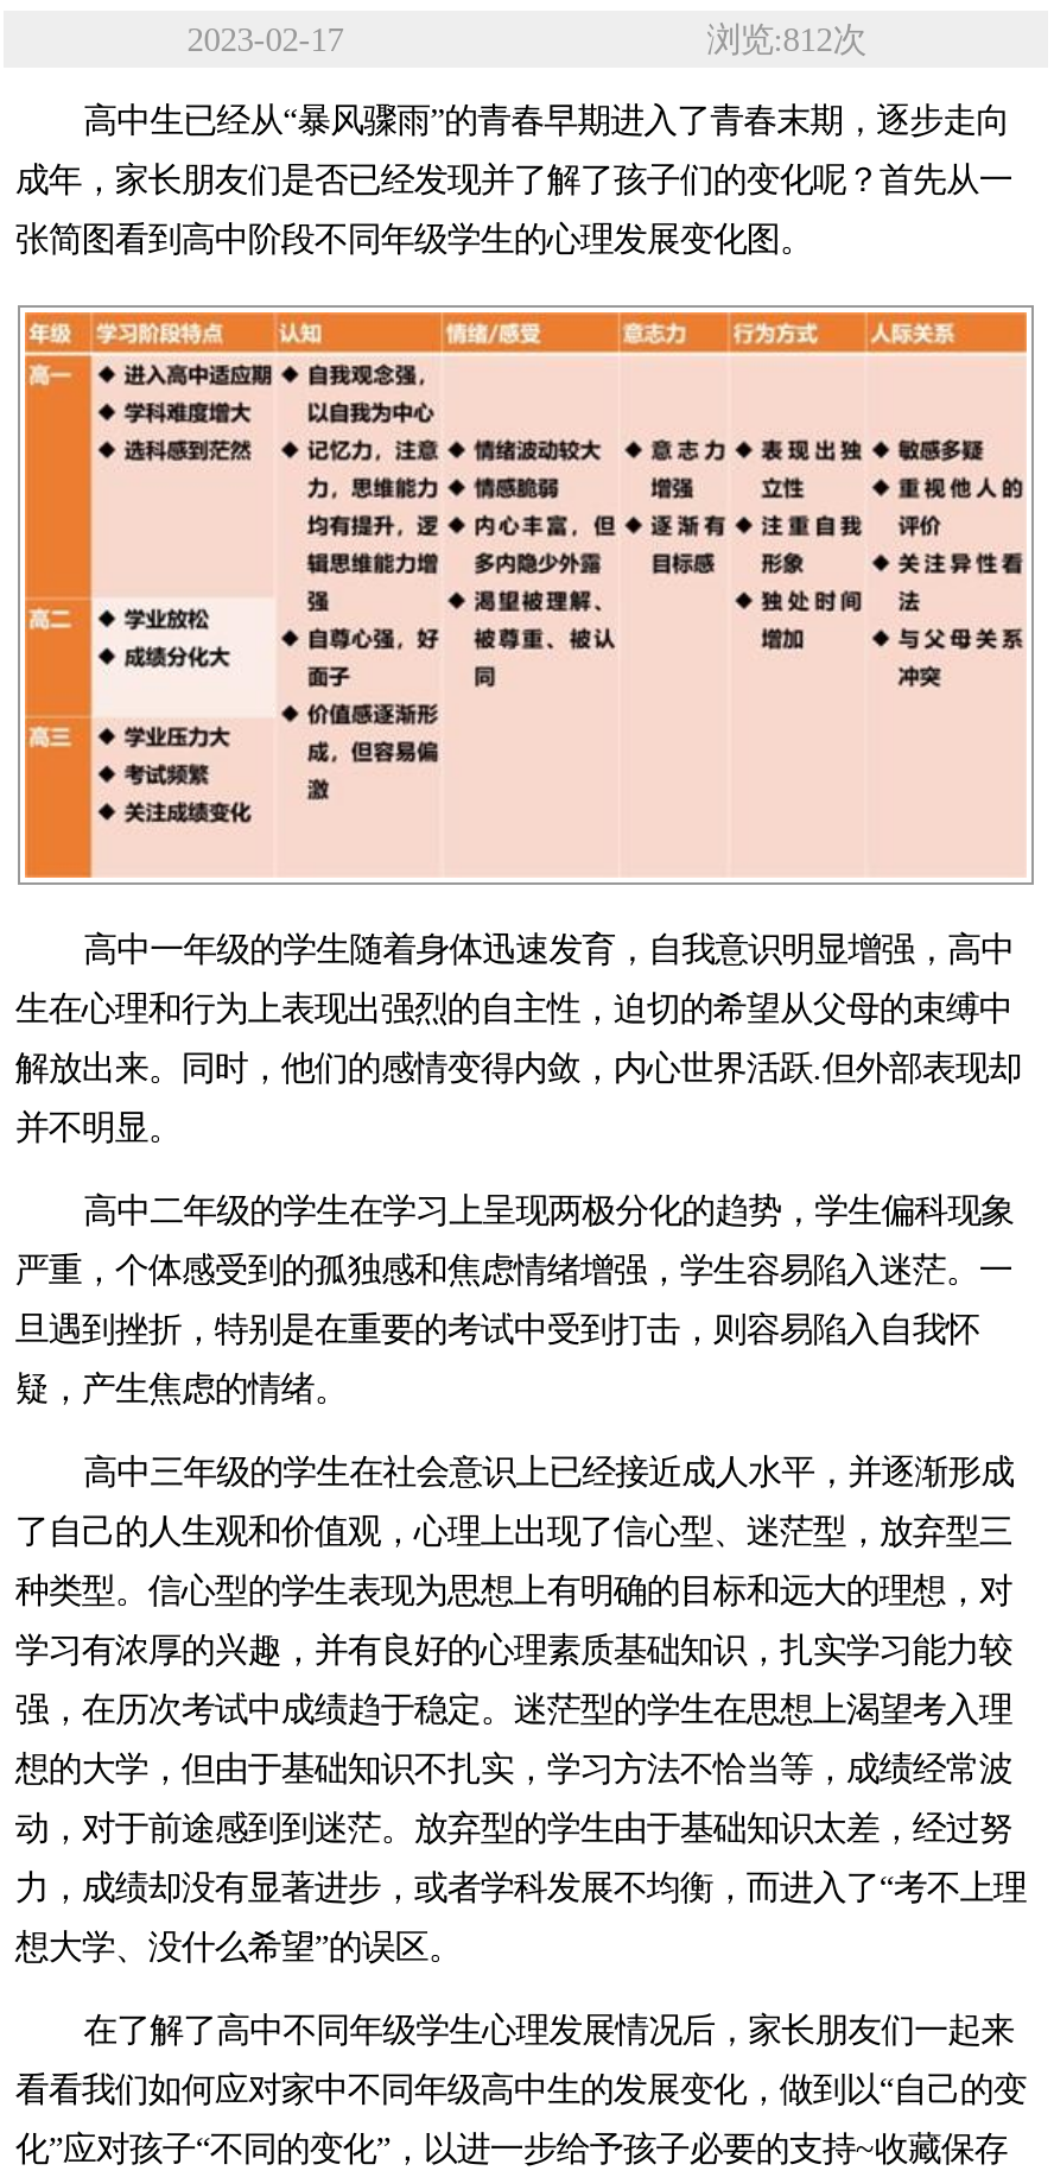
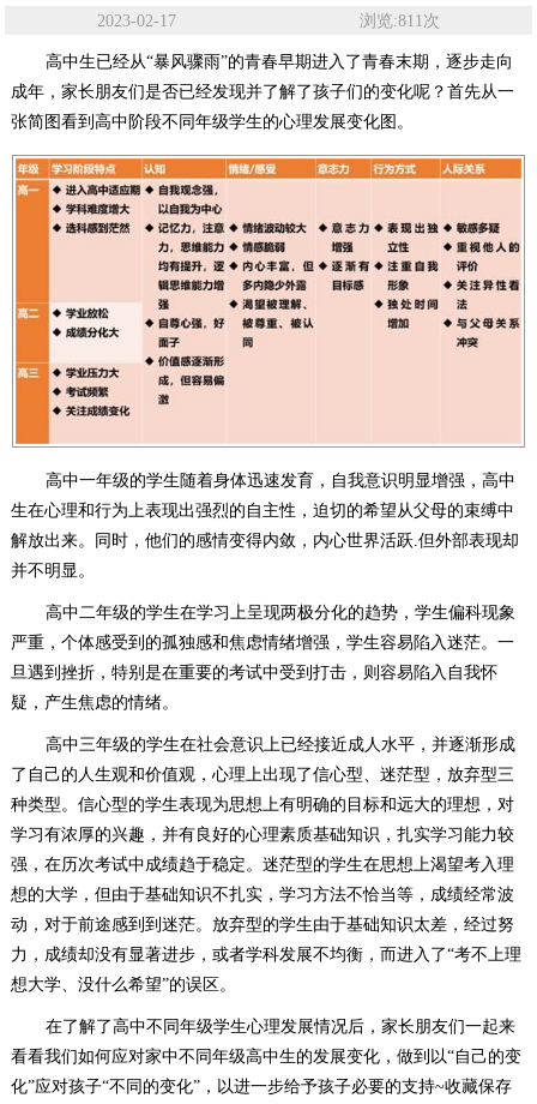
- 浏览:812次
+ 浏览:811次
